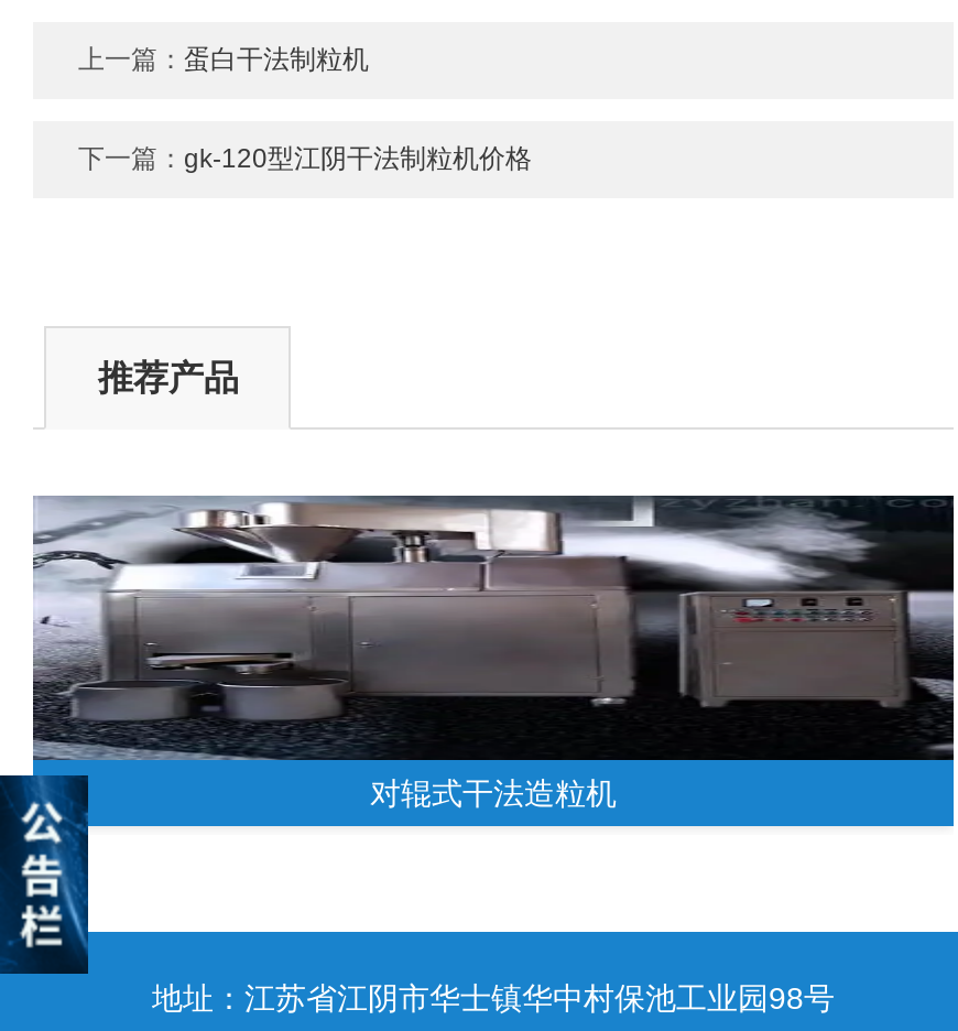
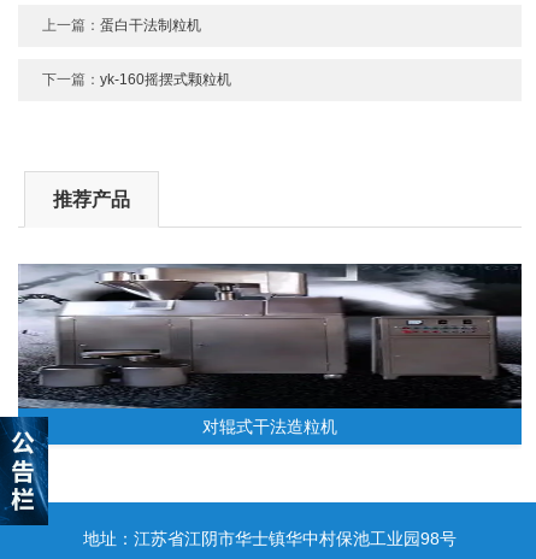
- 下一篇：gk-120型江阴干法制粒机价格
+ 下一篇：yk-160摇摆式颗粒机
